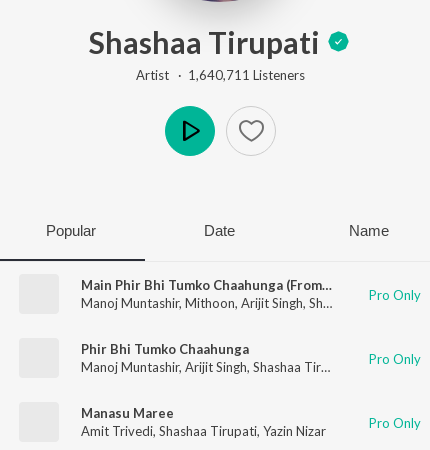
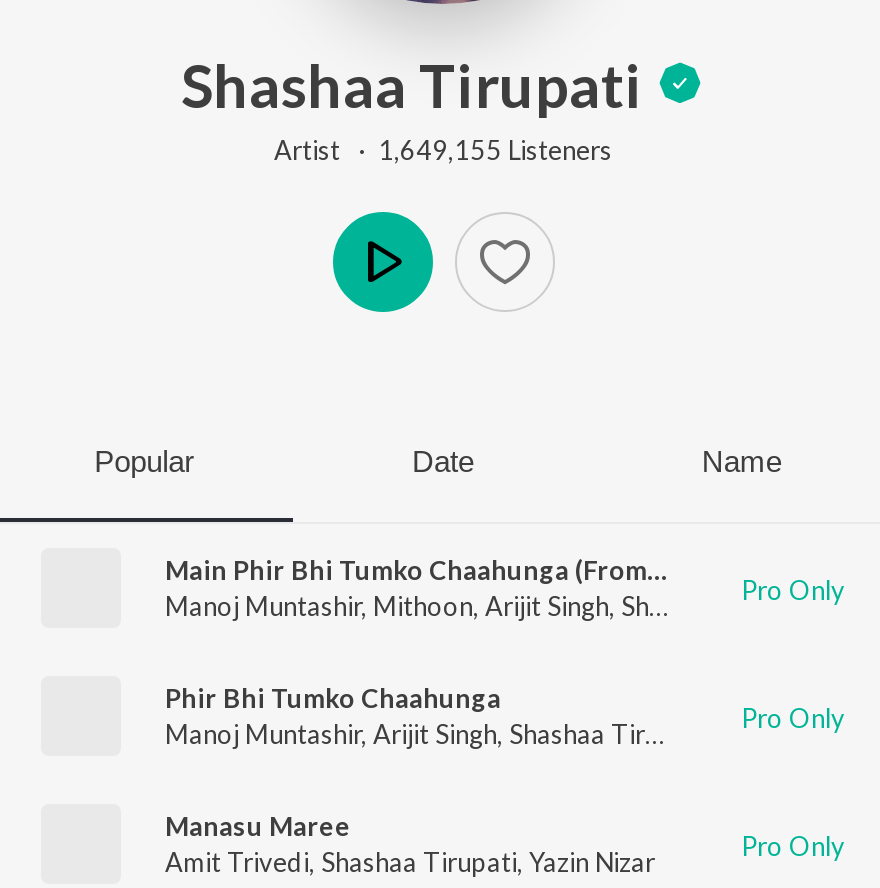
- Artist · 1,640,711 Listeners
+ Artist · 1,649,155 Listeners
